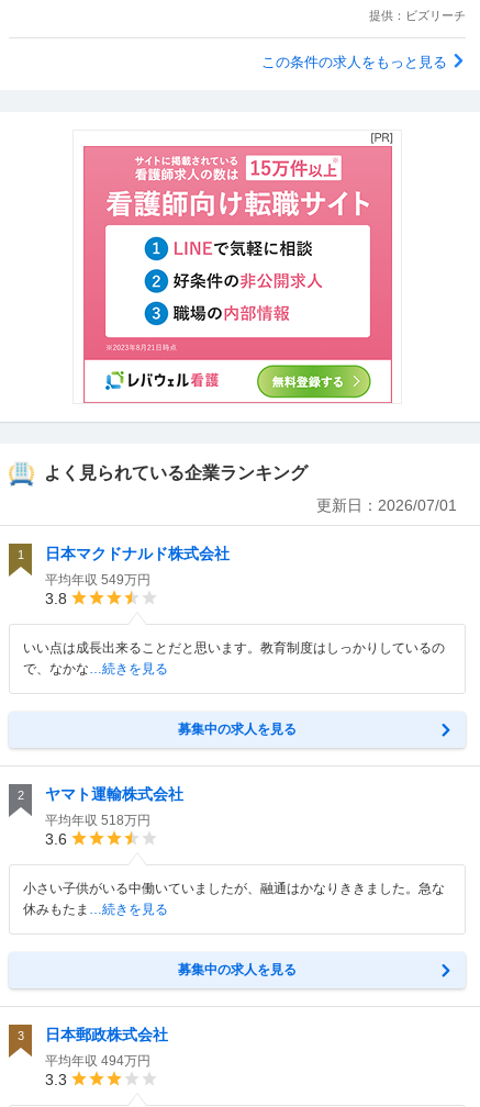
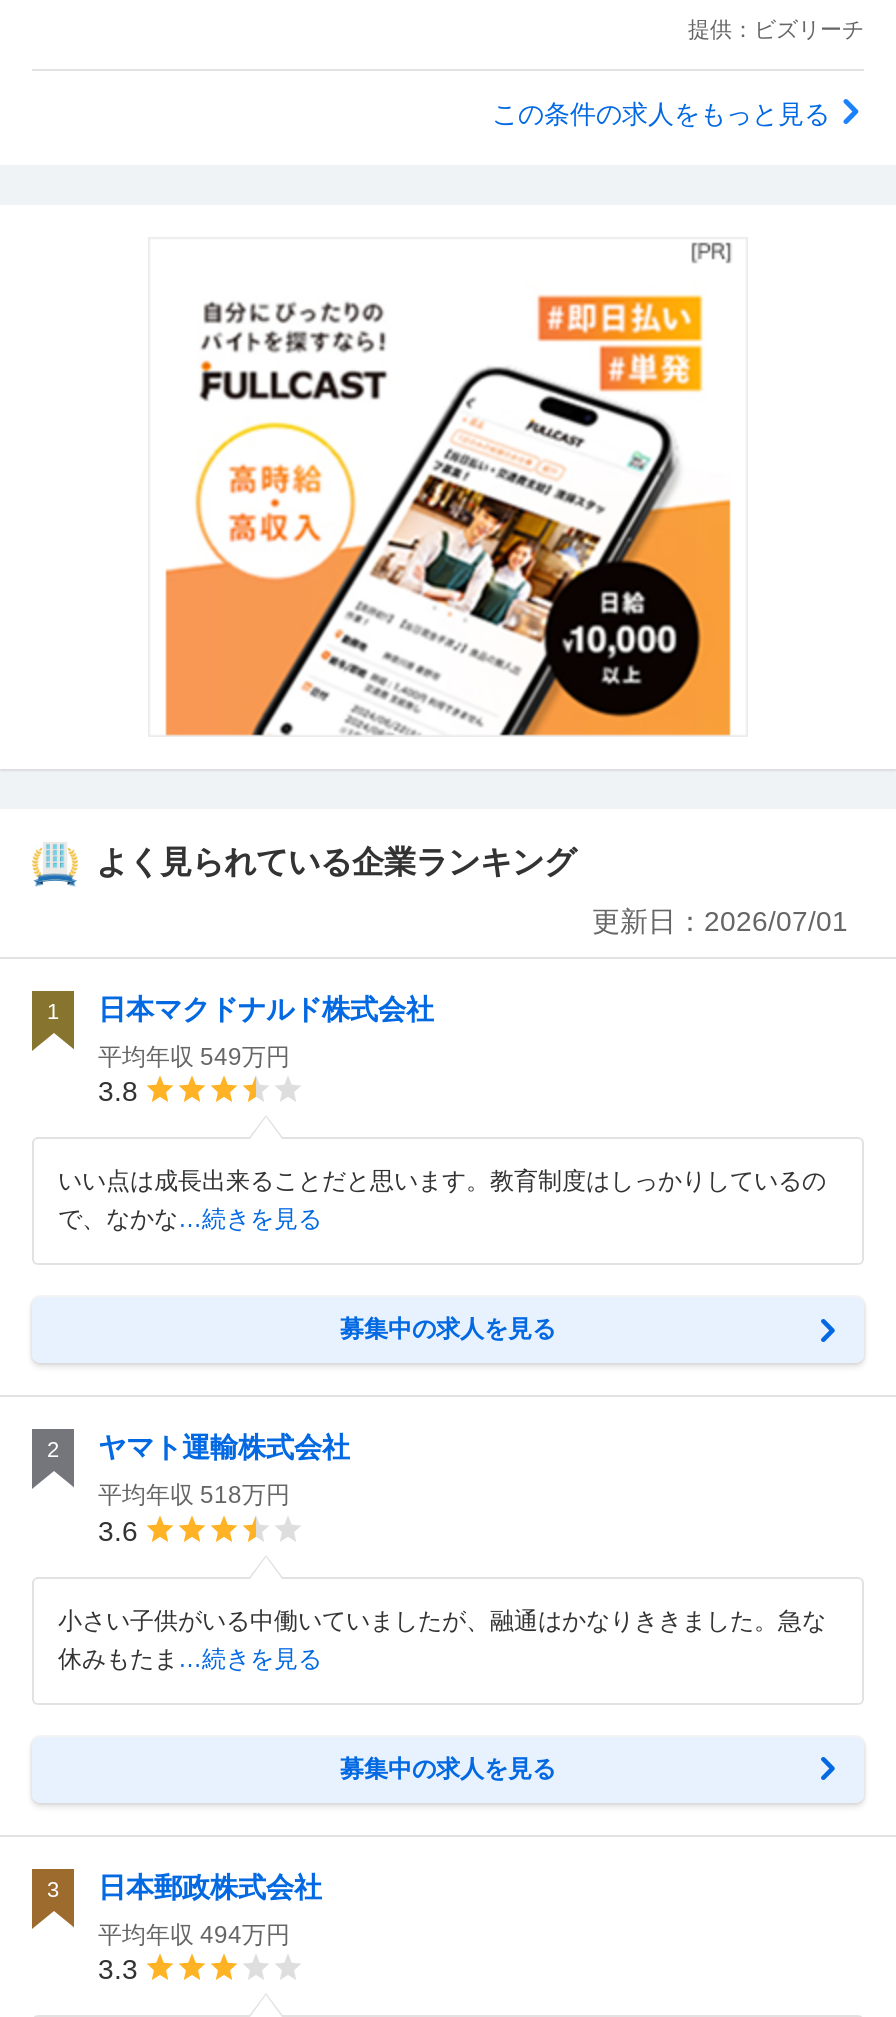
- [image]
+ [image]
